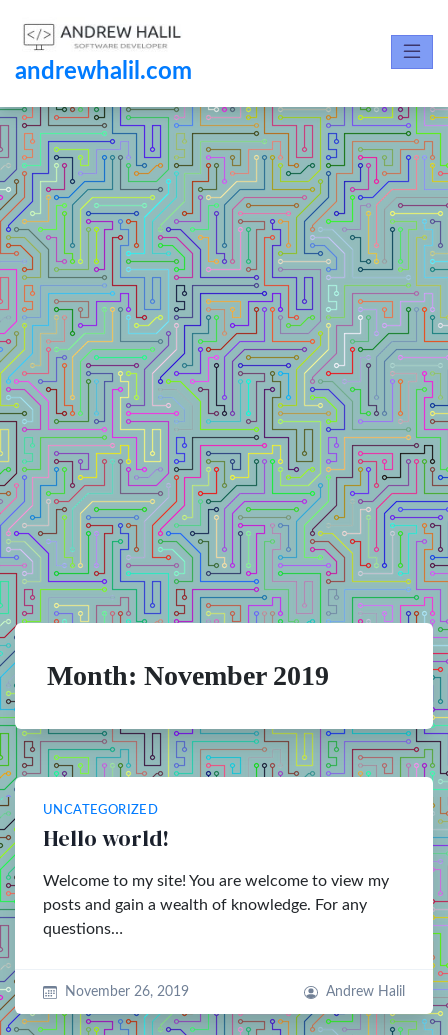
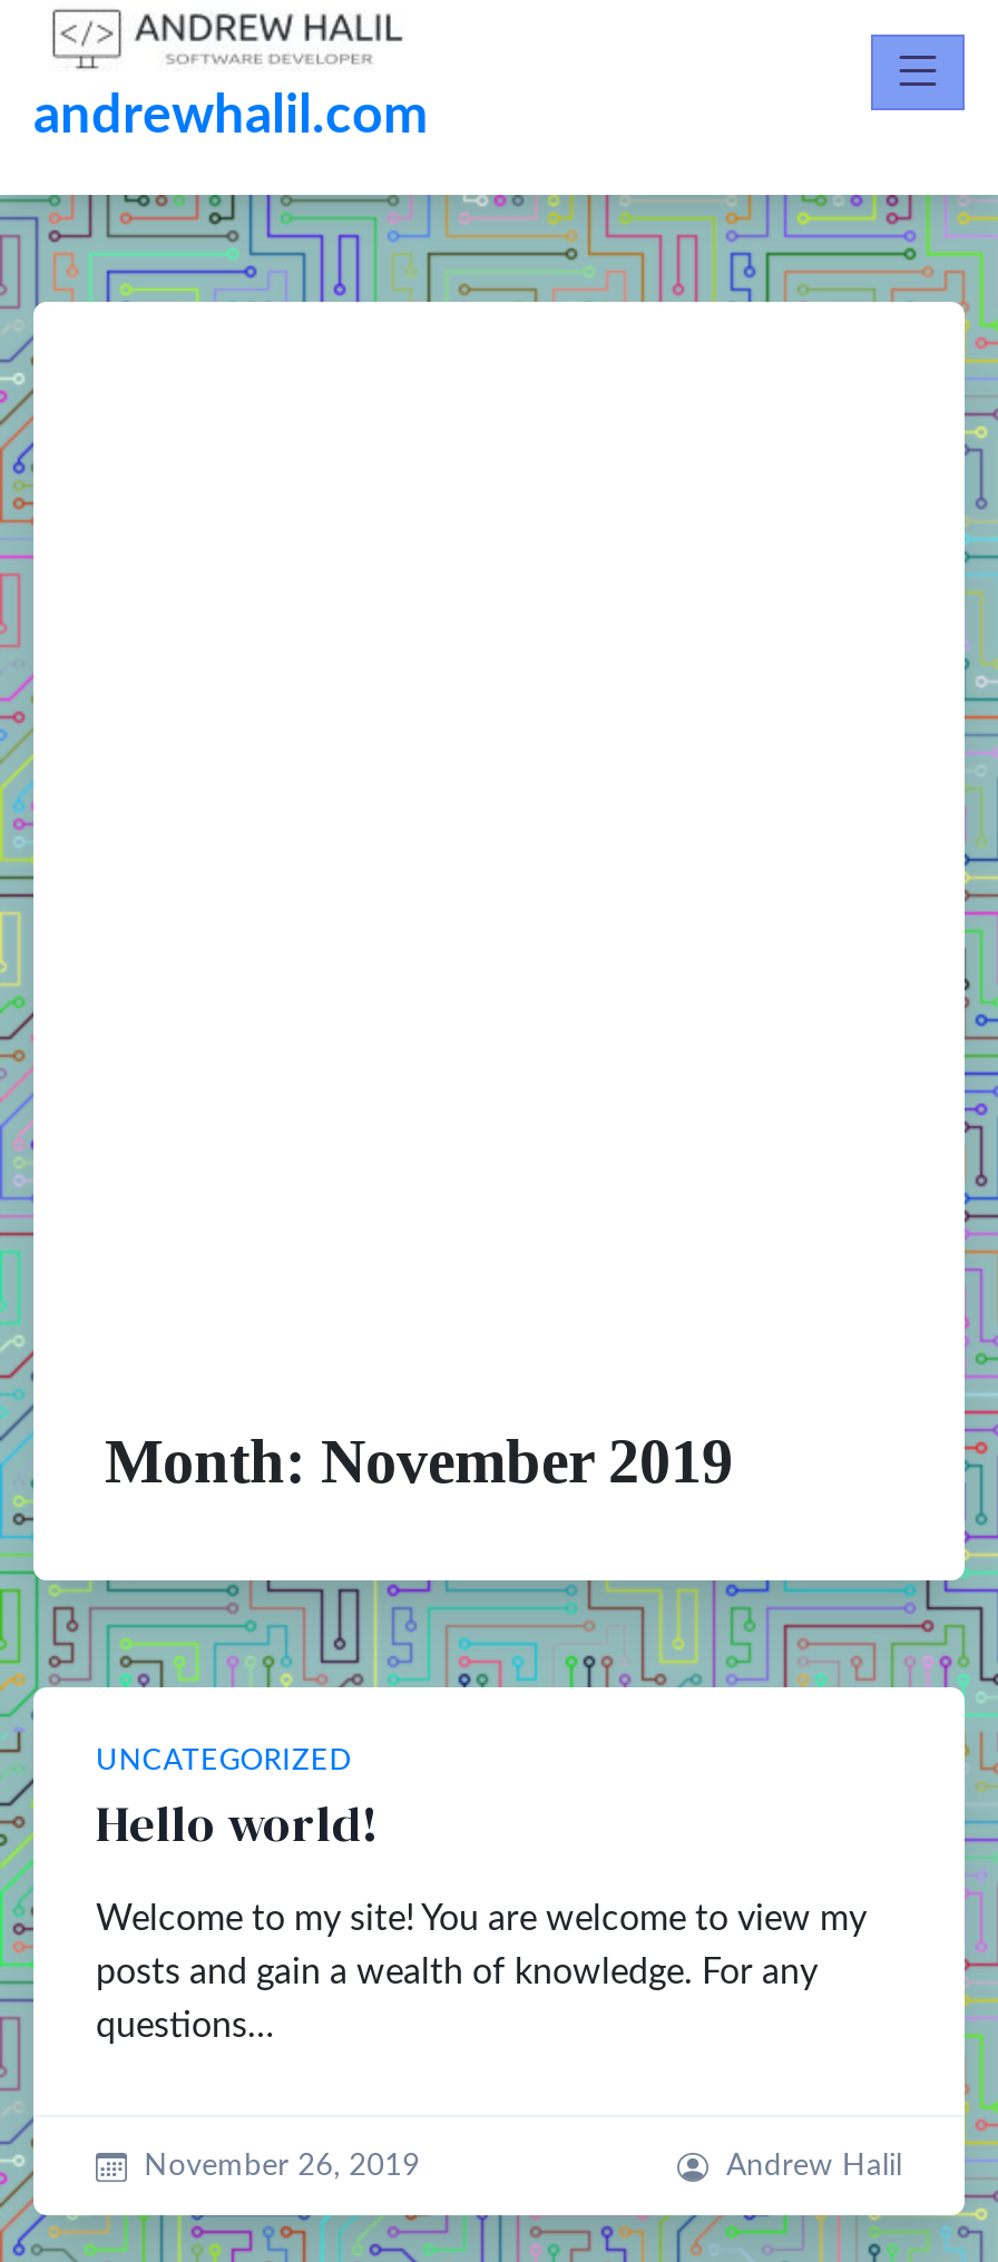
- [image]
